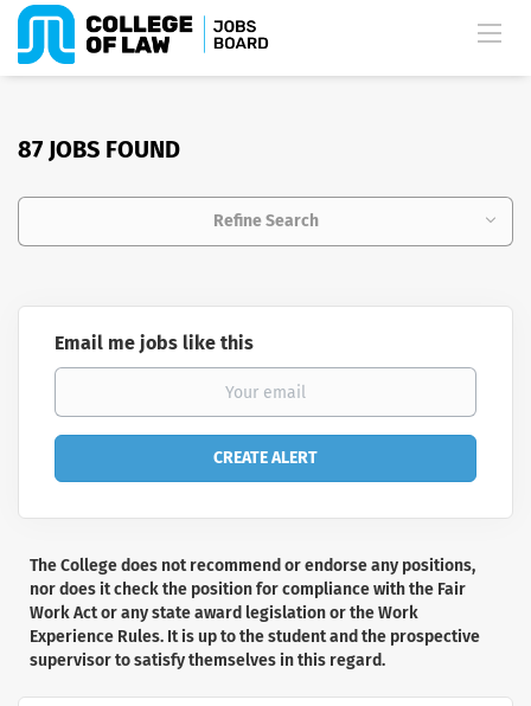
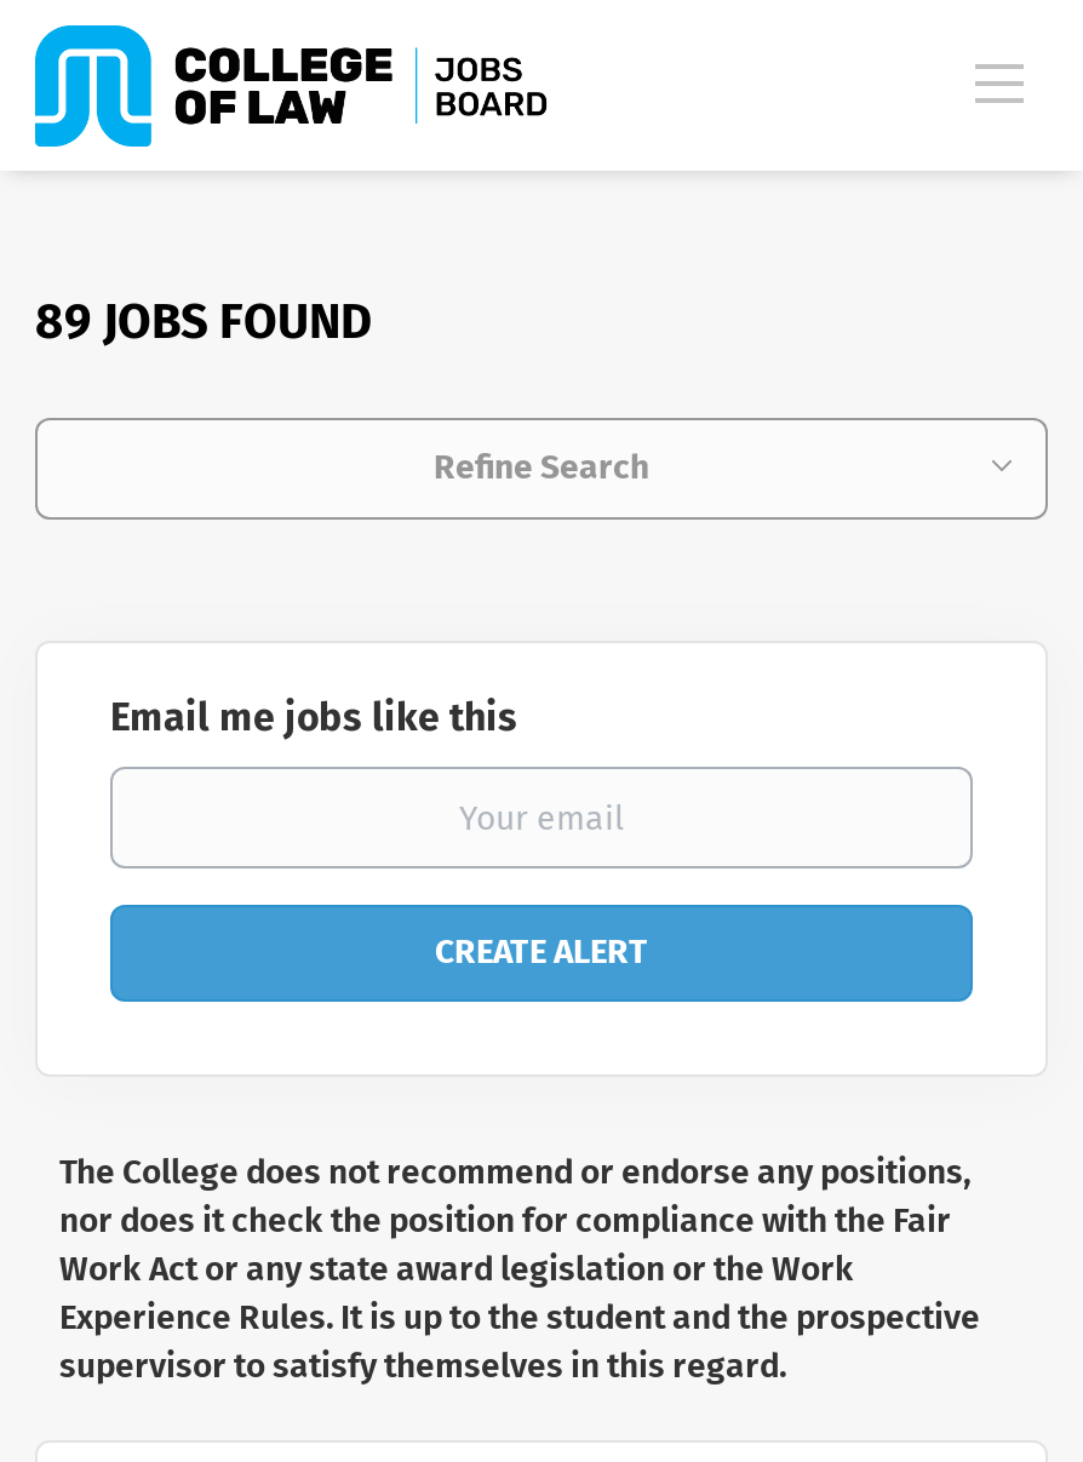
- 87 JOBS FOUND
+ 89 JOBS FOUND
